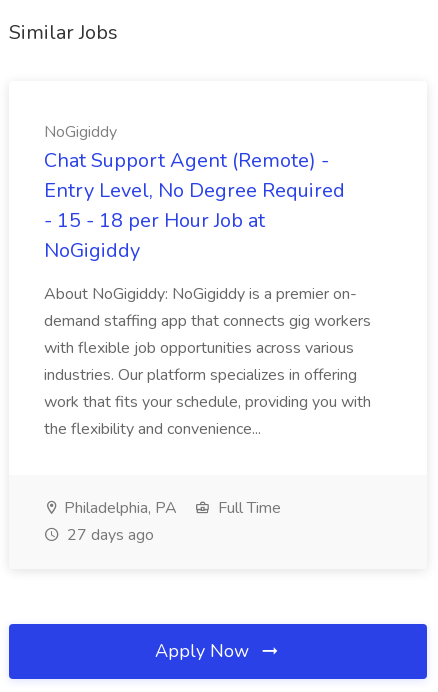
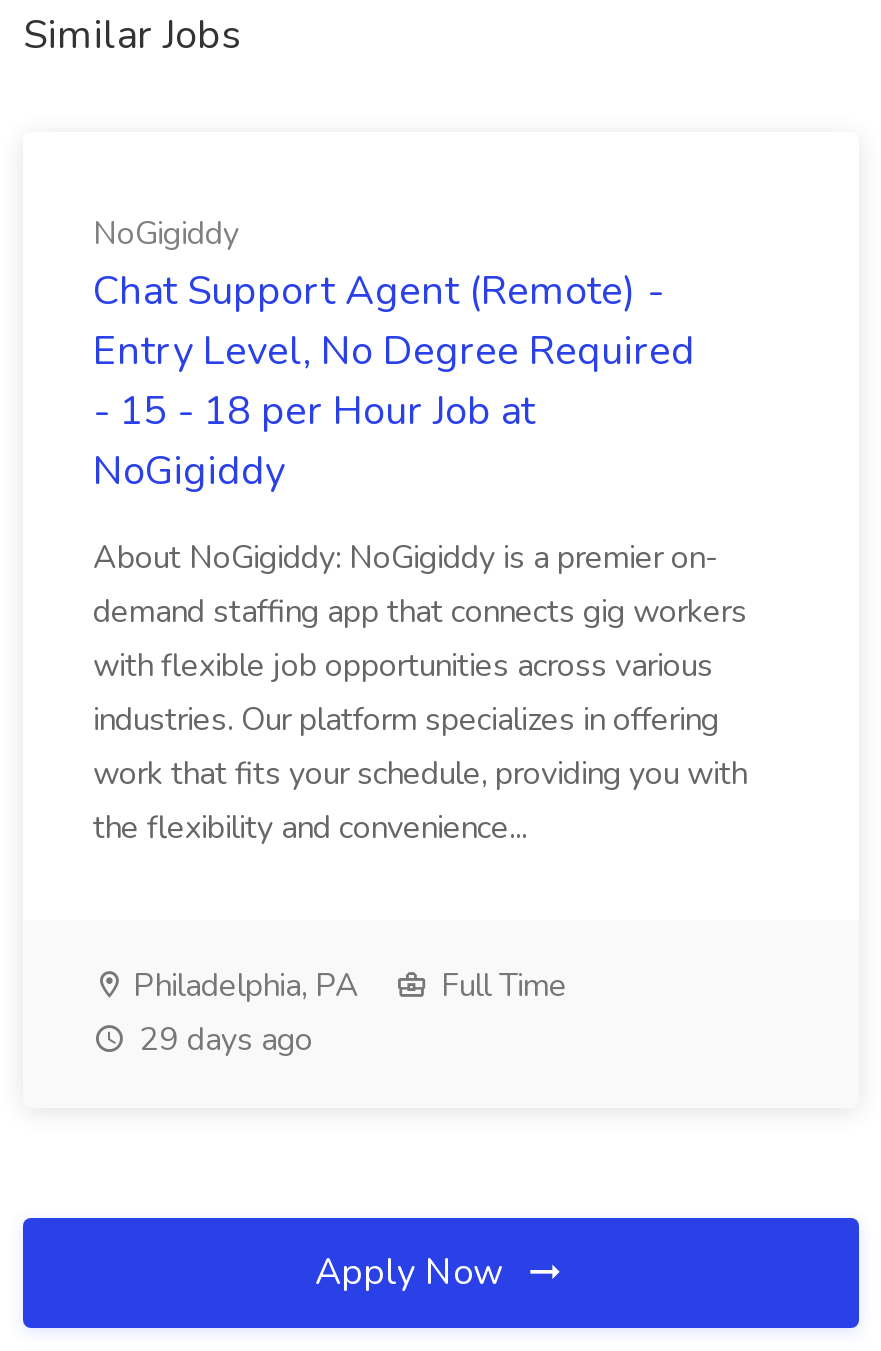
- 27 days ago
+ 29 days ago
